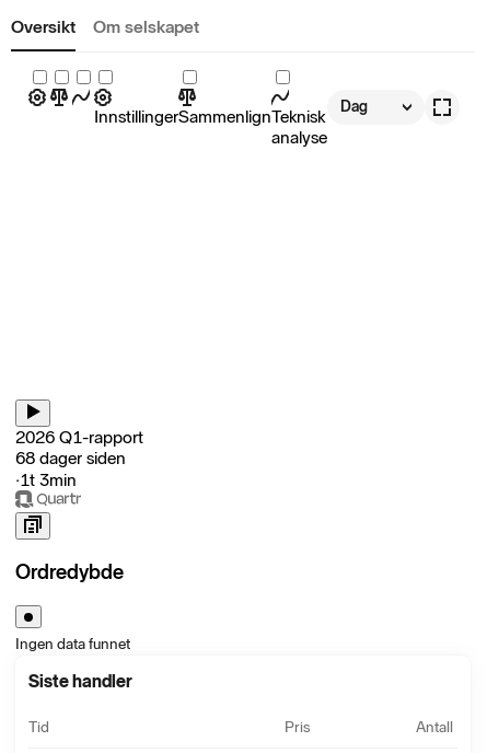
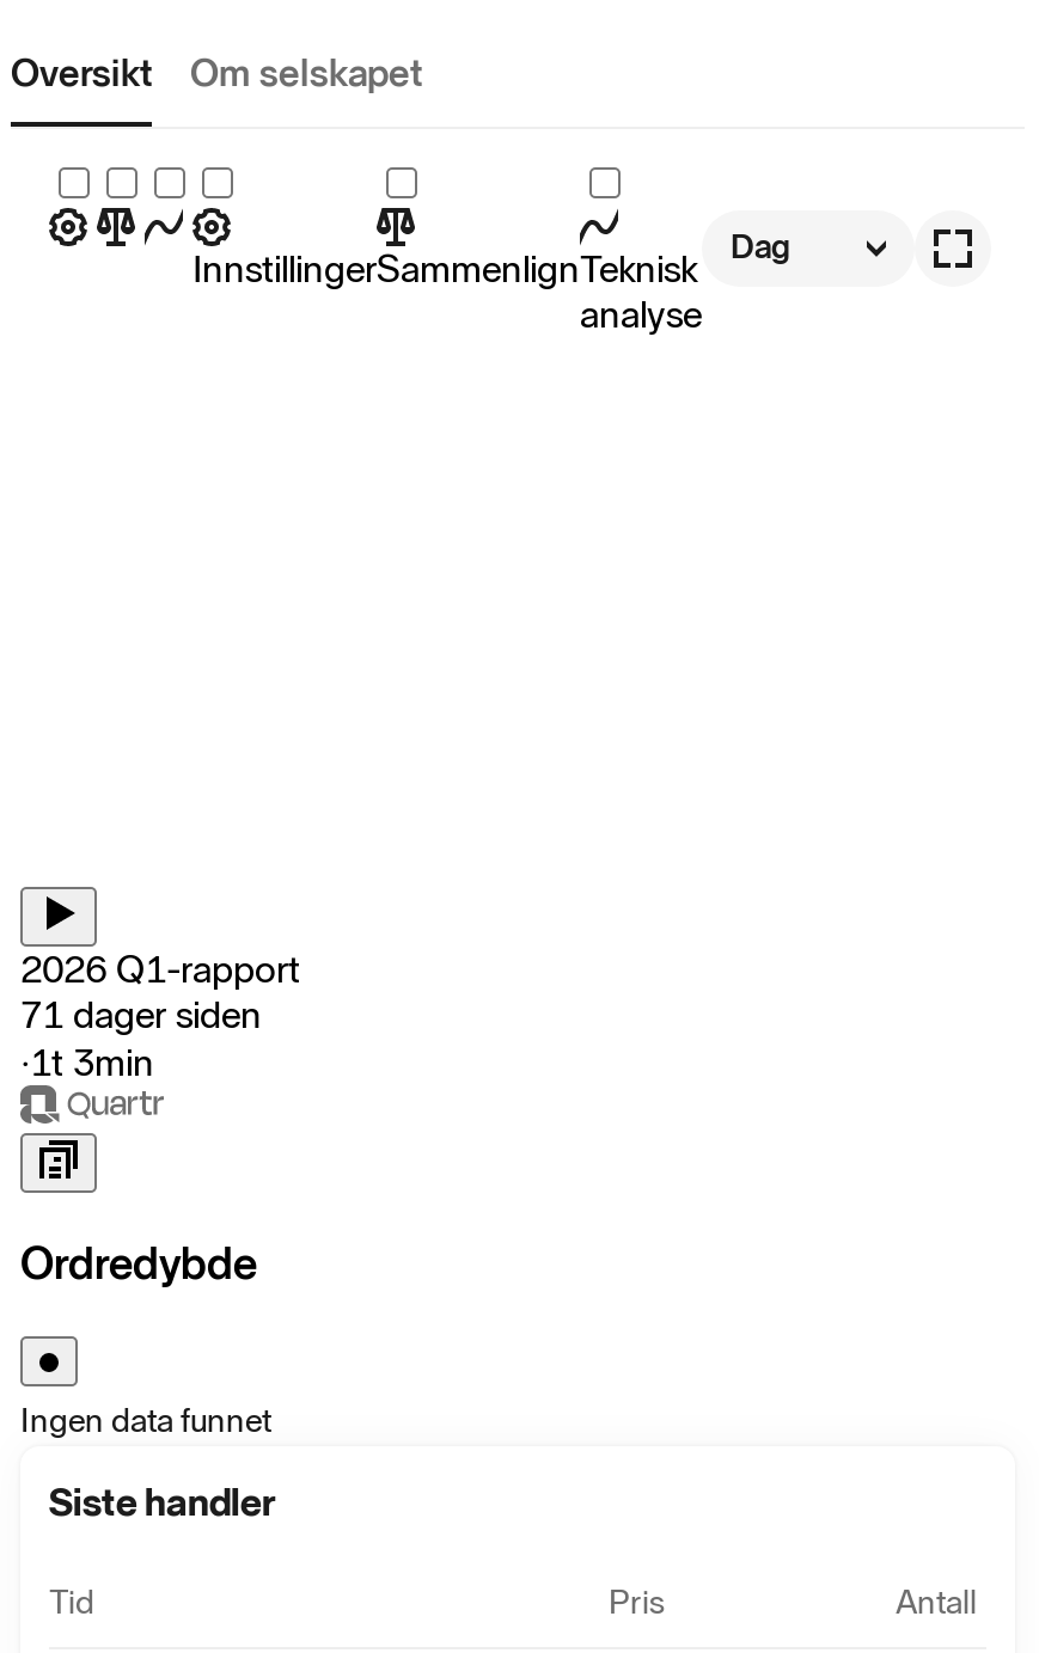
- 68 dager siden
+ 71 dager siden
